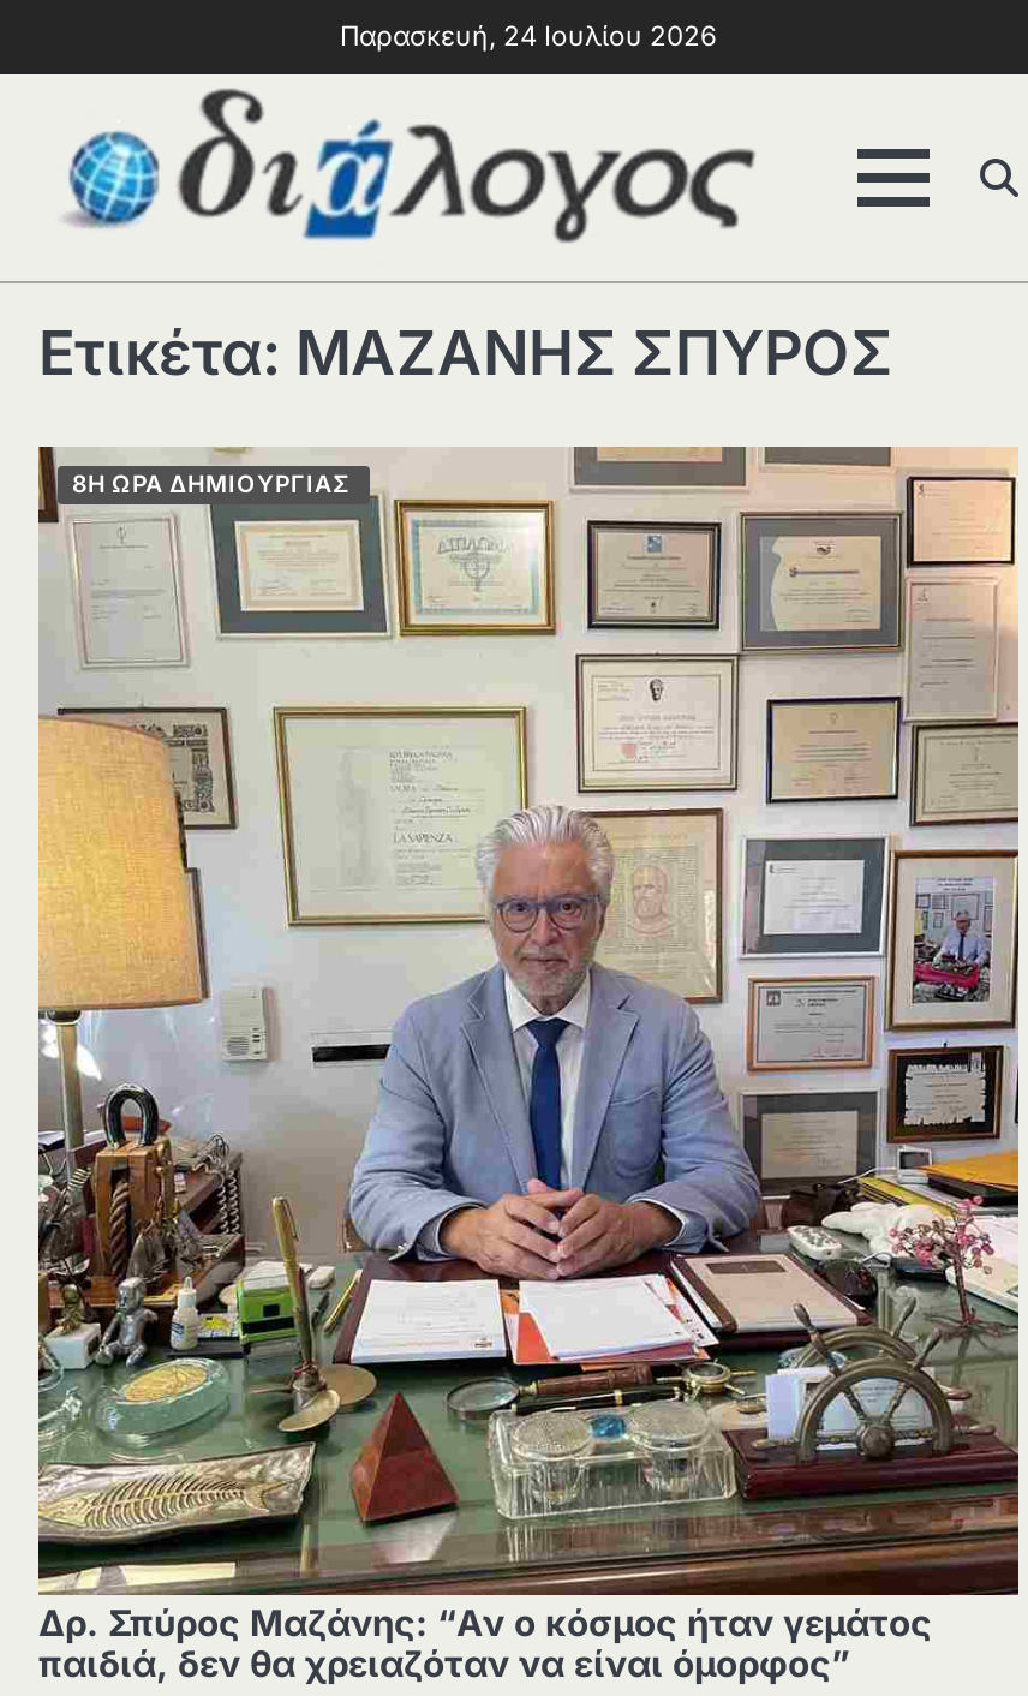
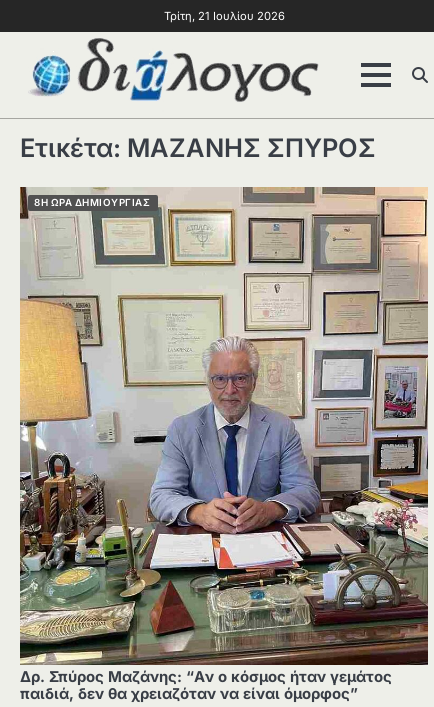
- Παρασκευή, 24 Ιουλίου 2026
+ Τρίτη, 21 Ιουλίου 2026
